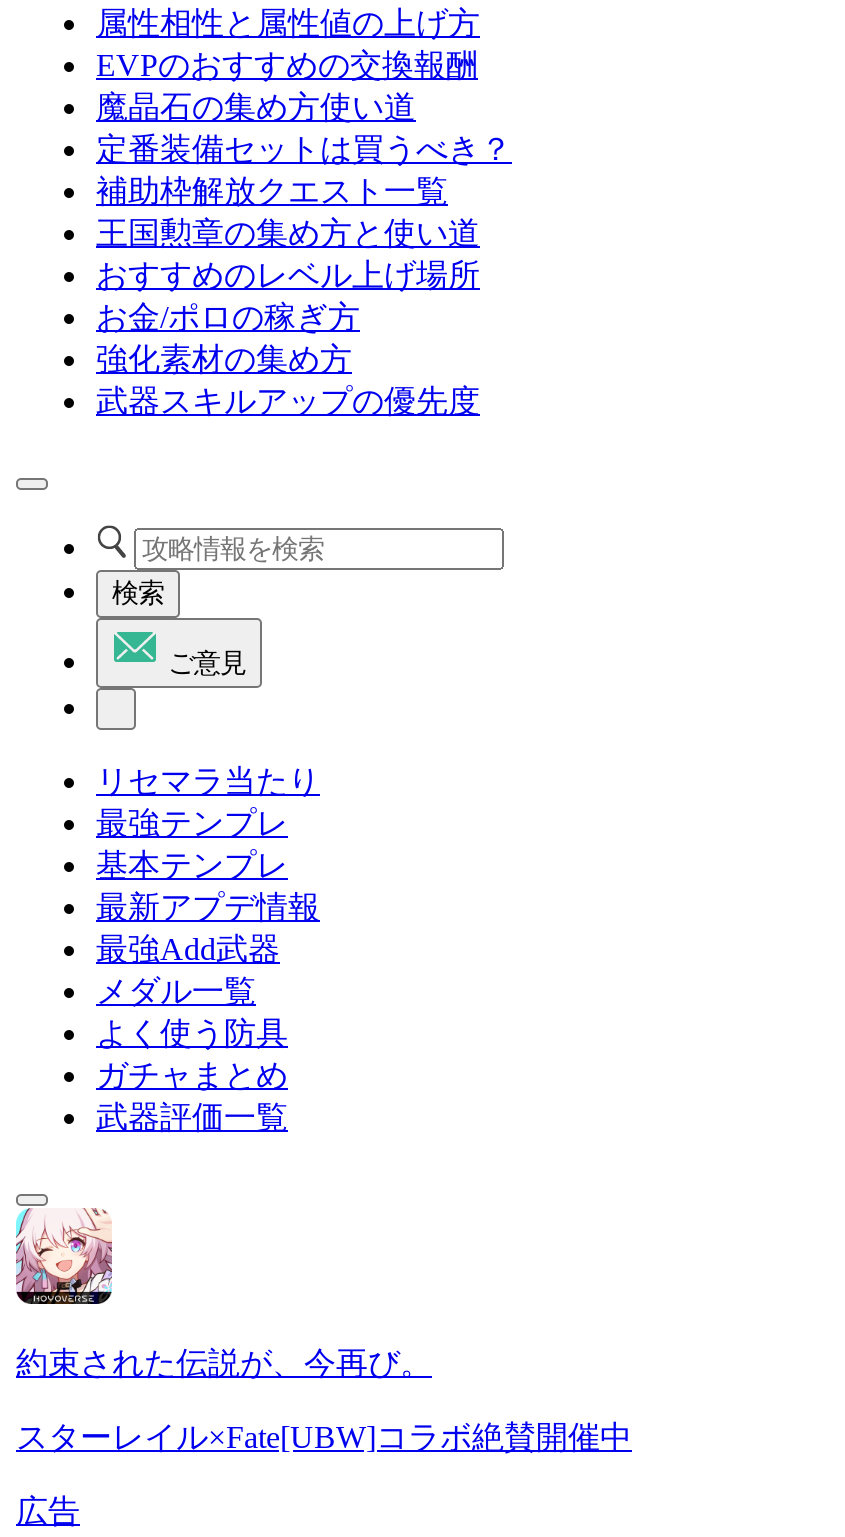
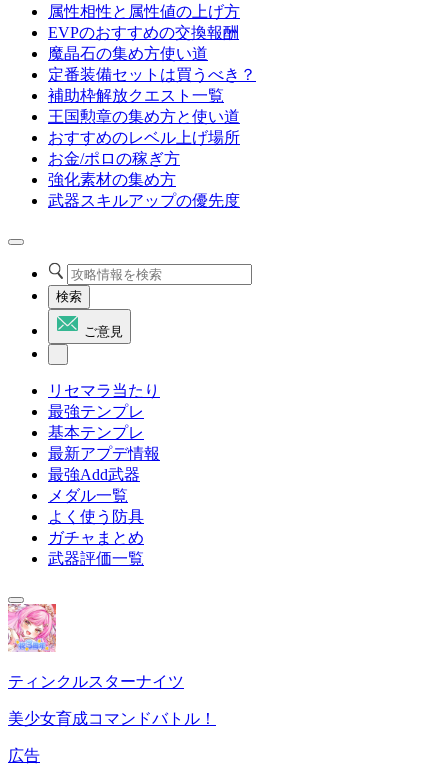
- [image]
- 約束された伝説が、今再び。
+ [image]
+ ティンクルスターナイツ

- スターレイル×Fate[UBW]コラボ絶賛開催中
+ 美少女育成コマンドバトル！
